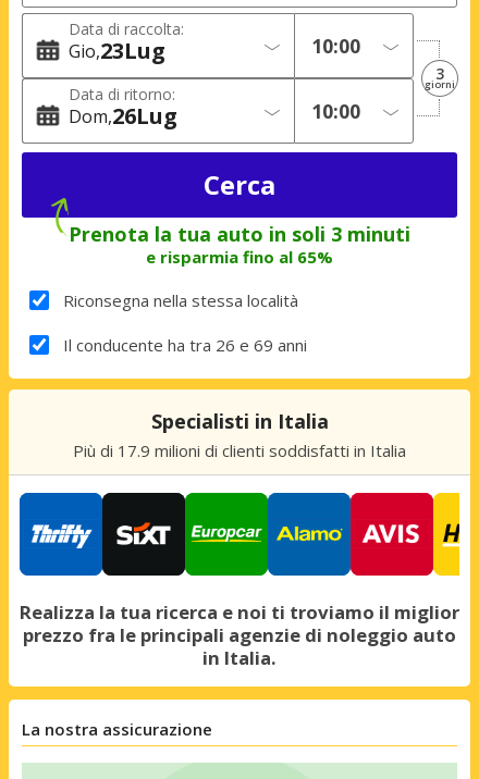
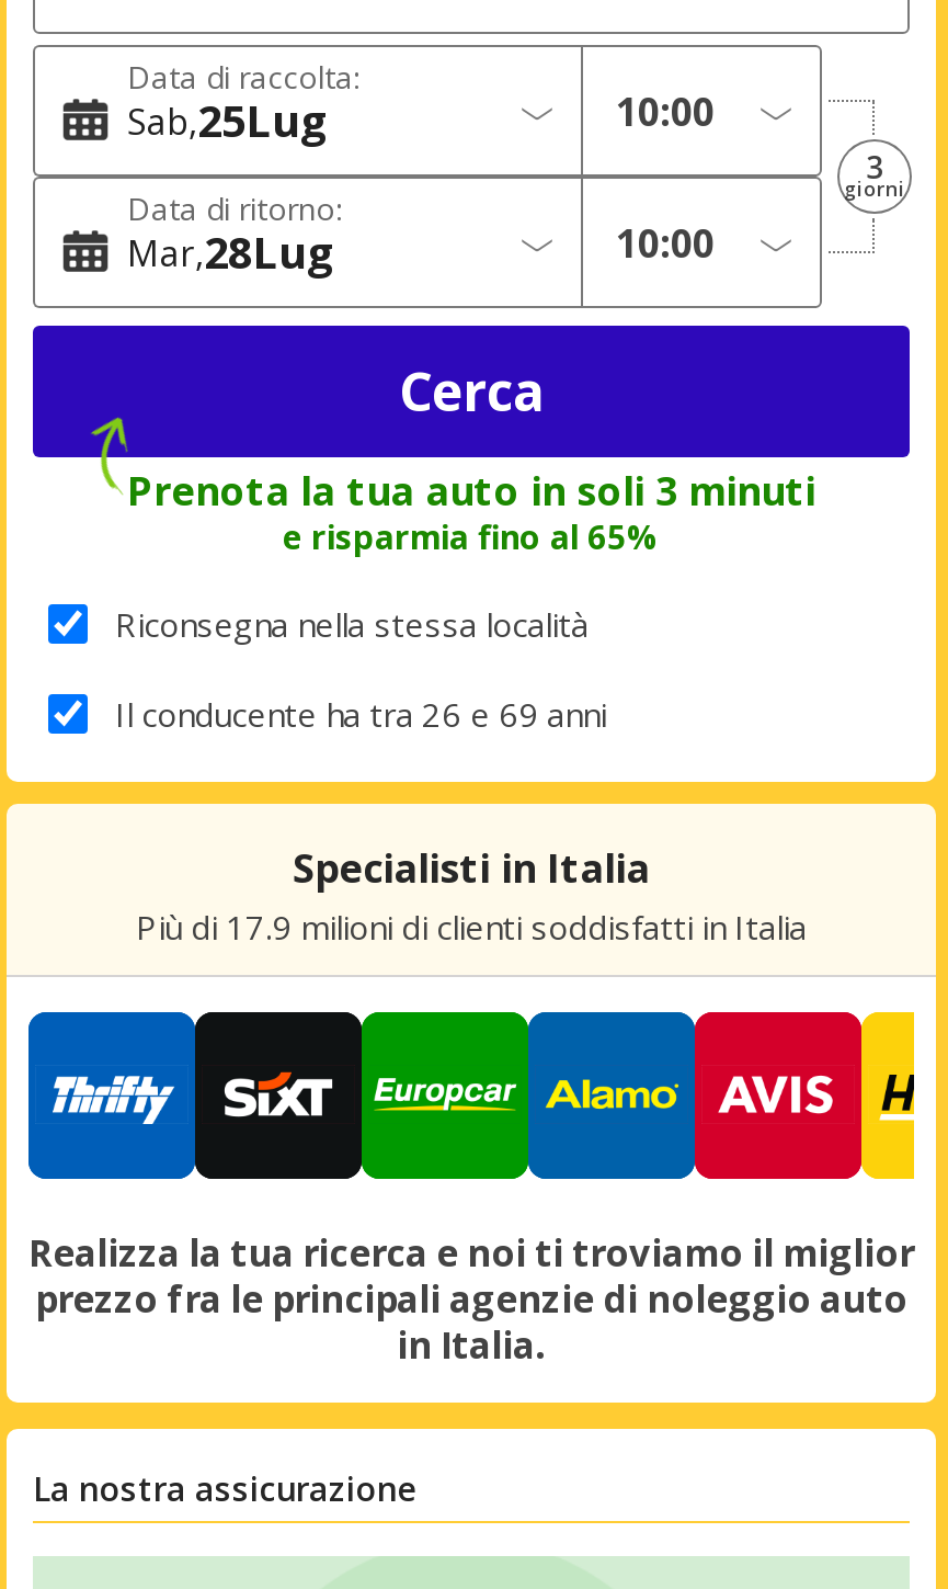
- Gio 23Lug
+ Sab 25Lug

- Dom 26Lug
+ Mar 28Lug
